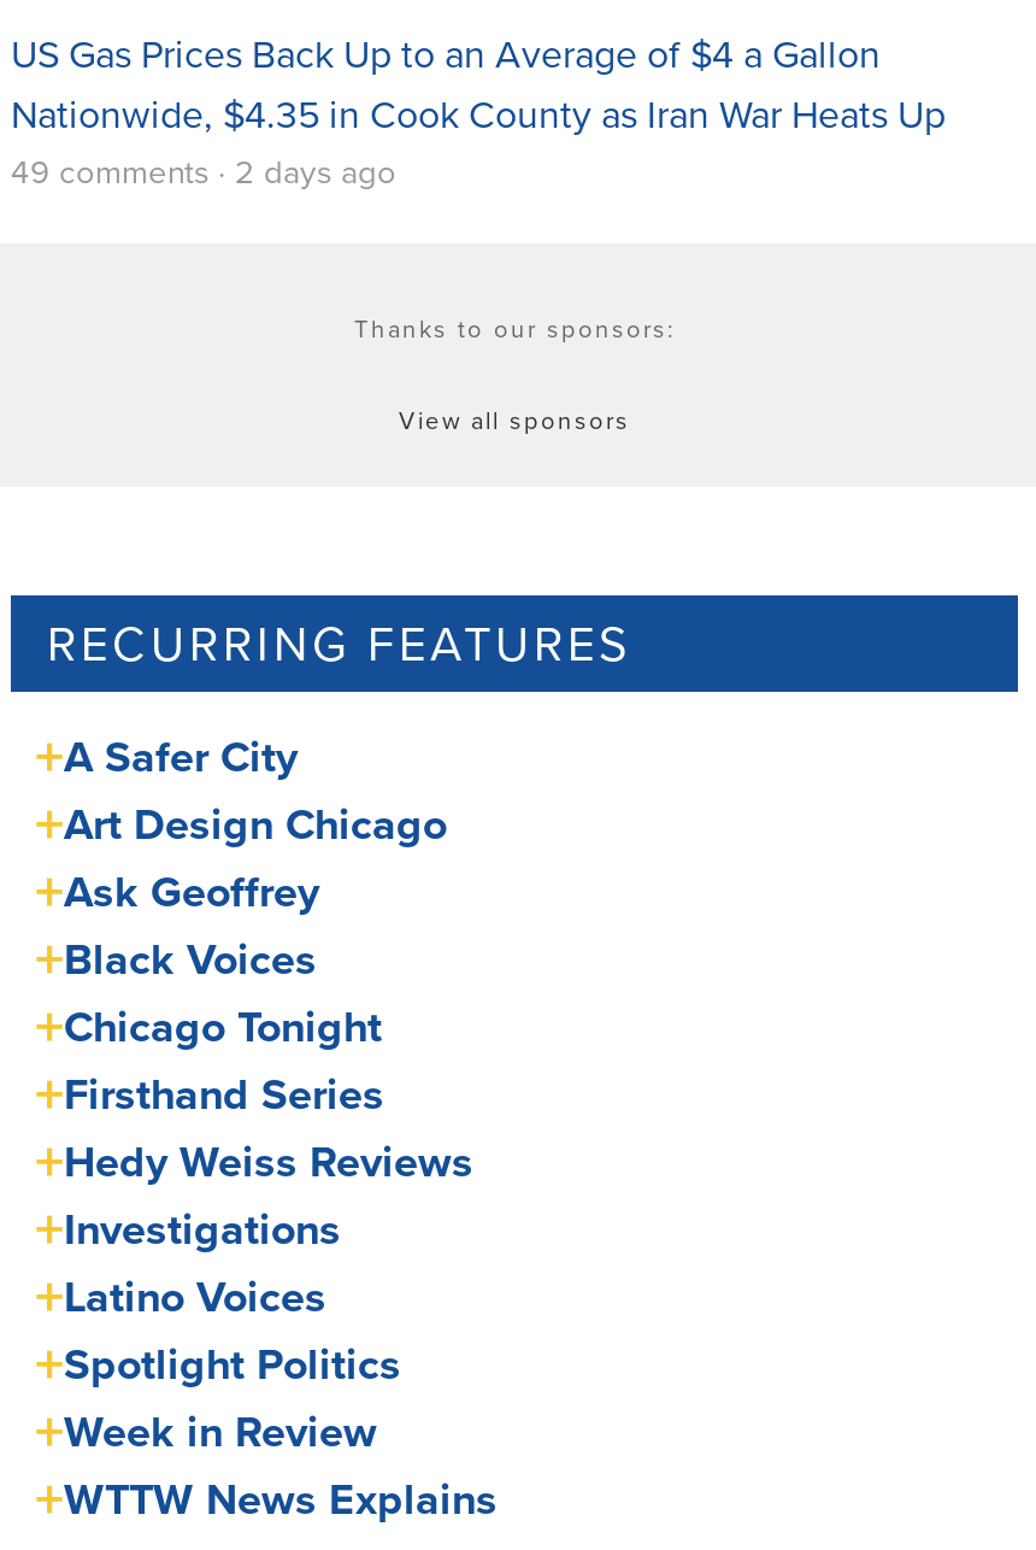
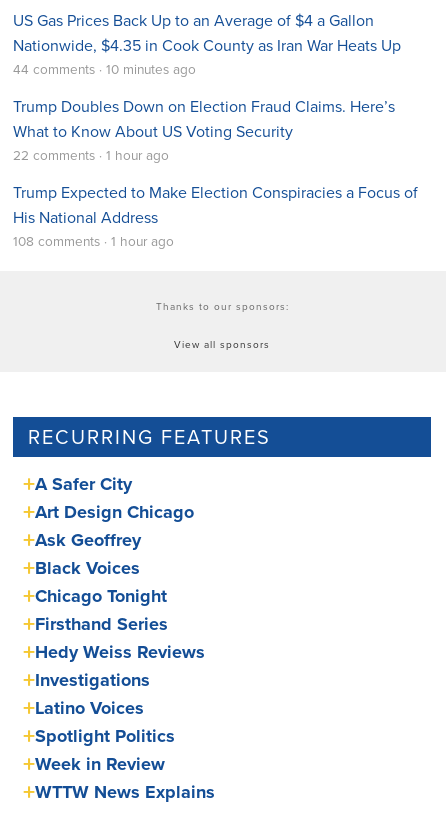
- 49 comments · 2 days ago
+ 44 comments · 10 minutes ago
+ Trump Doubles Down on Election Fraud Claims. Here’s
+ What to Know About US Voting Security
+ 22 comments · 1 hour ago
+ Trump Expected to Make Election Conspiracies a Focus of
+ His National Address
+ 108 comments · 1 hour ago
